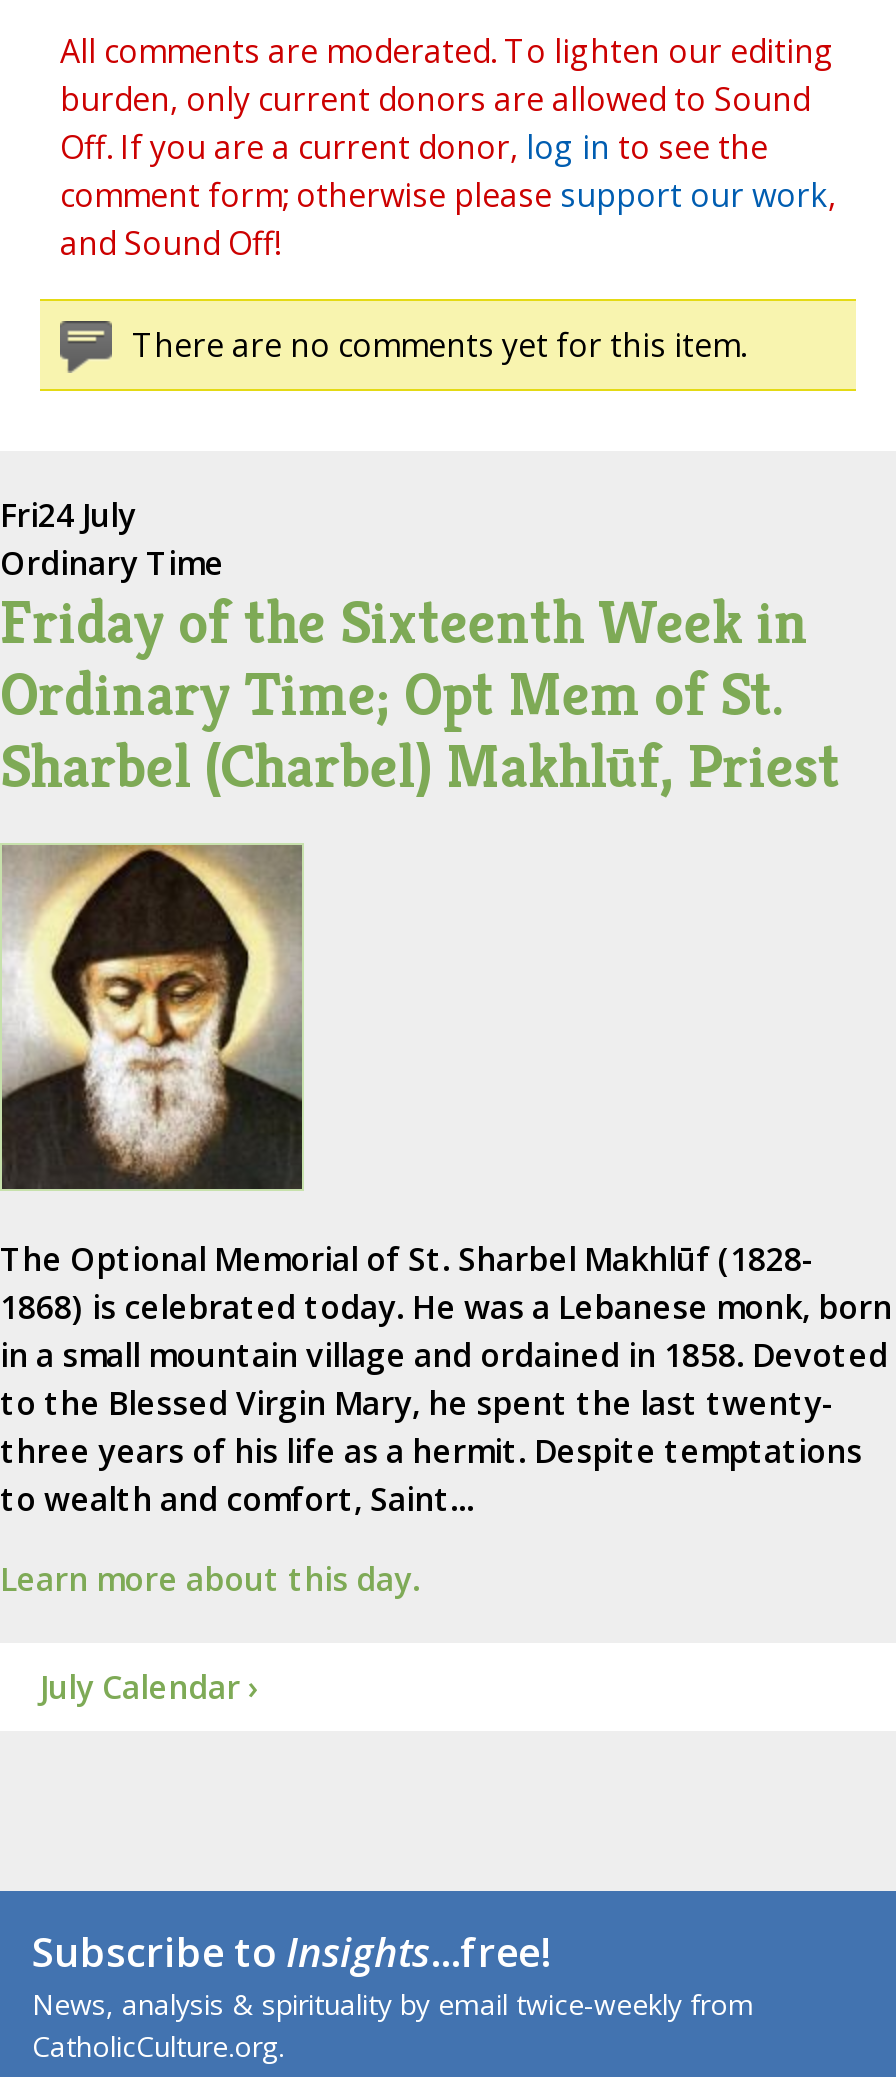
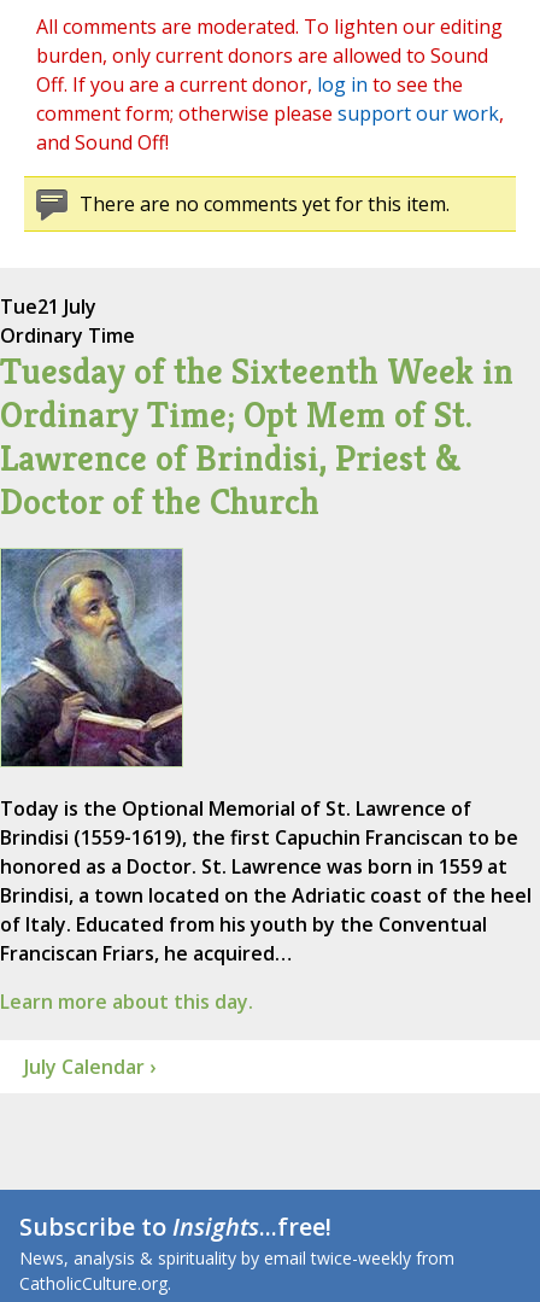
- Fri24 July
+ Tue21 July

- Friday of the Sixteenth Week in
+ Tuesday of the Sixteenth Week in

- Sharbel (Charbel) Makhlūf, Priest
+ Lawrence of Brindisi, Priest &
+ Doctor of the Church

- [image]
+ [image]

- The Optional Memorial of St. Sharbel Makhlūf (1828-
- 1868) is celebrated today. He was a Lebanese monk, born
- in a small mountain village and ordained in 1858. Devoted
- to the Blessed Virgin Mary, he spent the last twenty-
- three years of his life as a hermit. Despite temptations
- to wealth and comfort, Saint…
+ Today is the Optional Memorial of St. Lawrence of
+ Brindisi (1559-1619), the first Capuchin Franciscan to be
+ honored as a Doctor. St. Lawrence was born in 1559 at
+ Brindisi, a town located on the Adriatic coast of the heel
+ of Italy. Educated from his youth by the Conventual
+ Franciscan Friars, he acquired…
